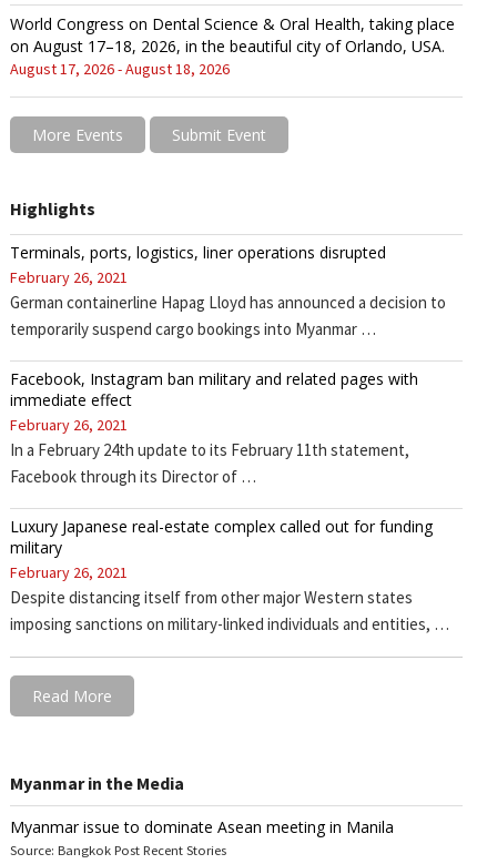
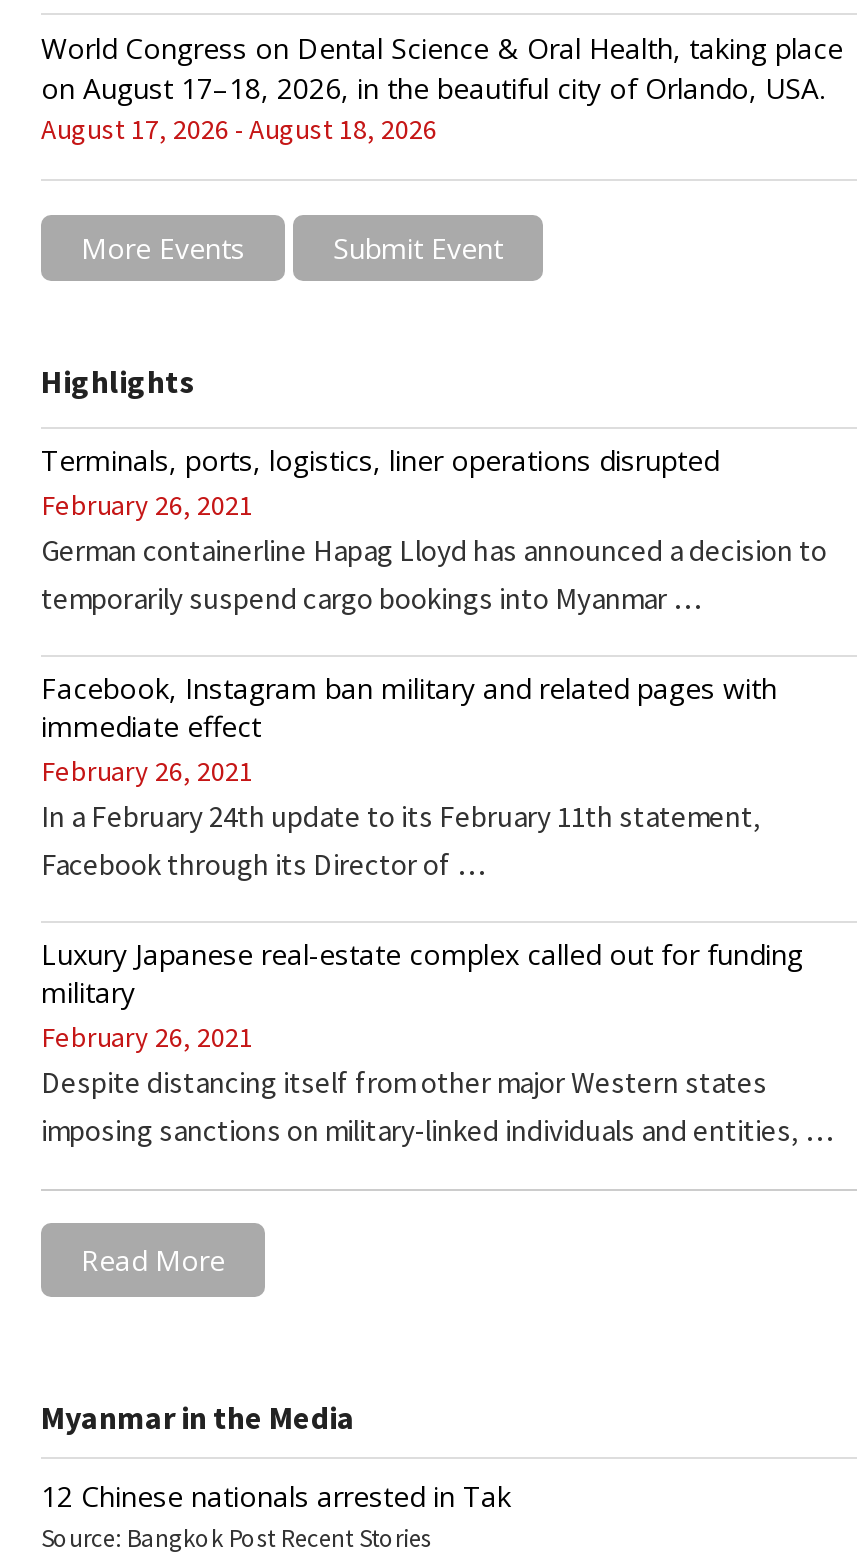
- Myanmar issue to dominate Asean meeting in Manila
+ 12 Chinese nationals arrested in Tak
